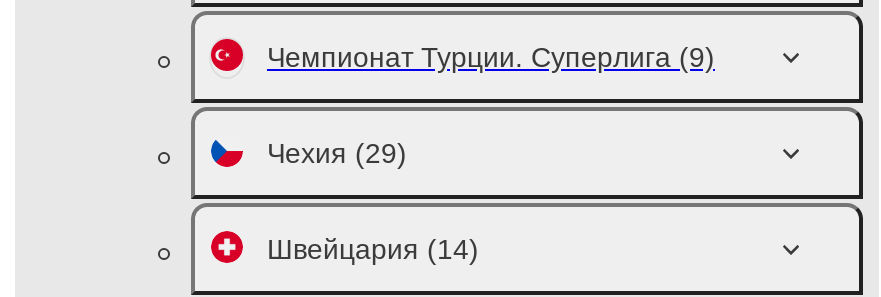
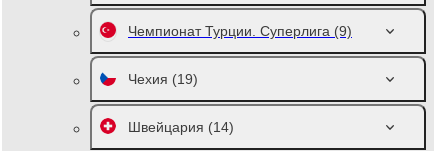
- Чехия (29)
+ Чехия (19)
